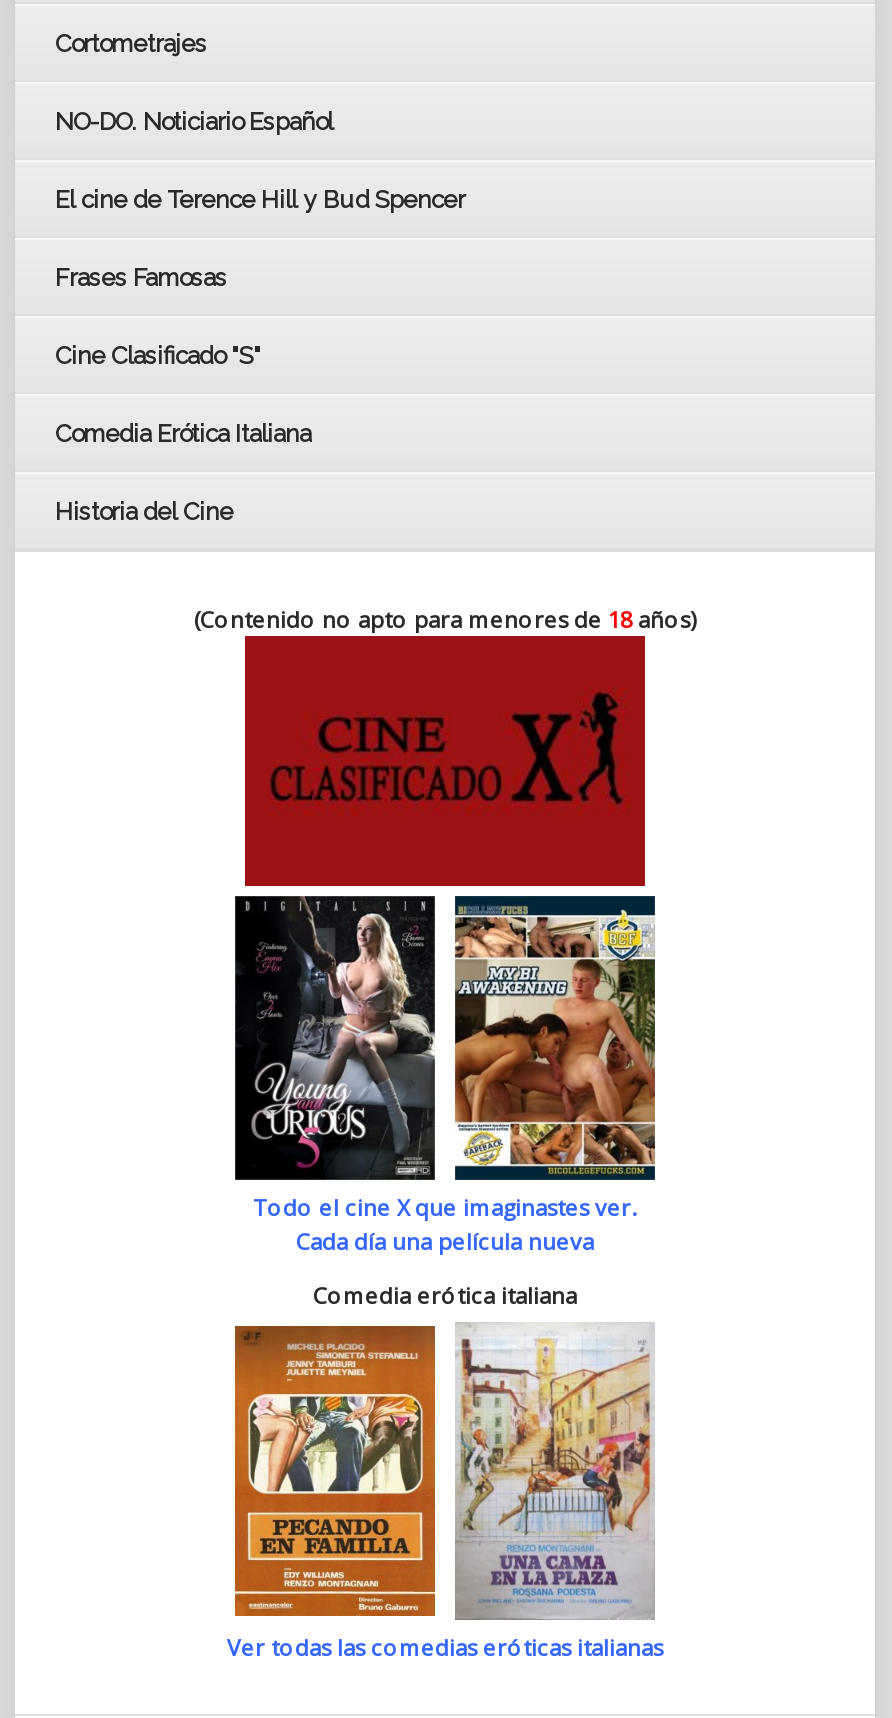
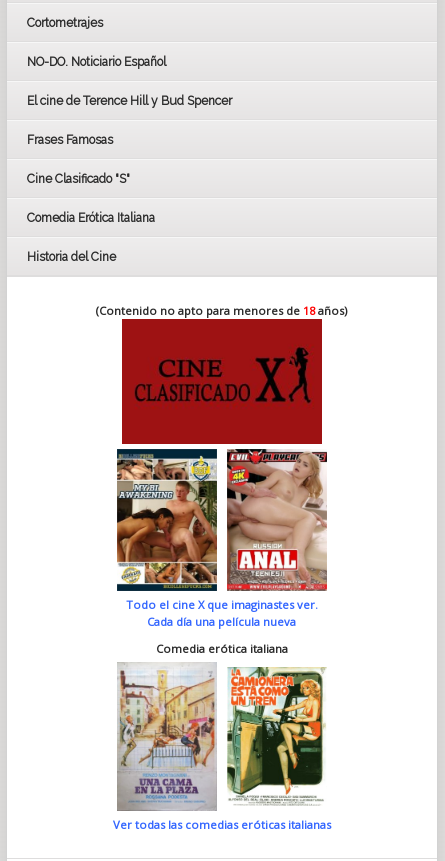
- [image]
+ [image]

- [image]
+ [image]

- [image]
+ [image]

- [image]
+ [image]
